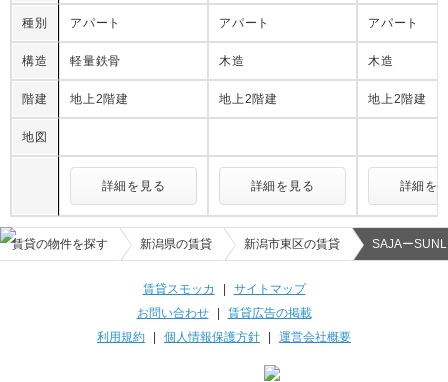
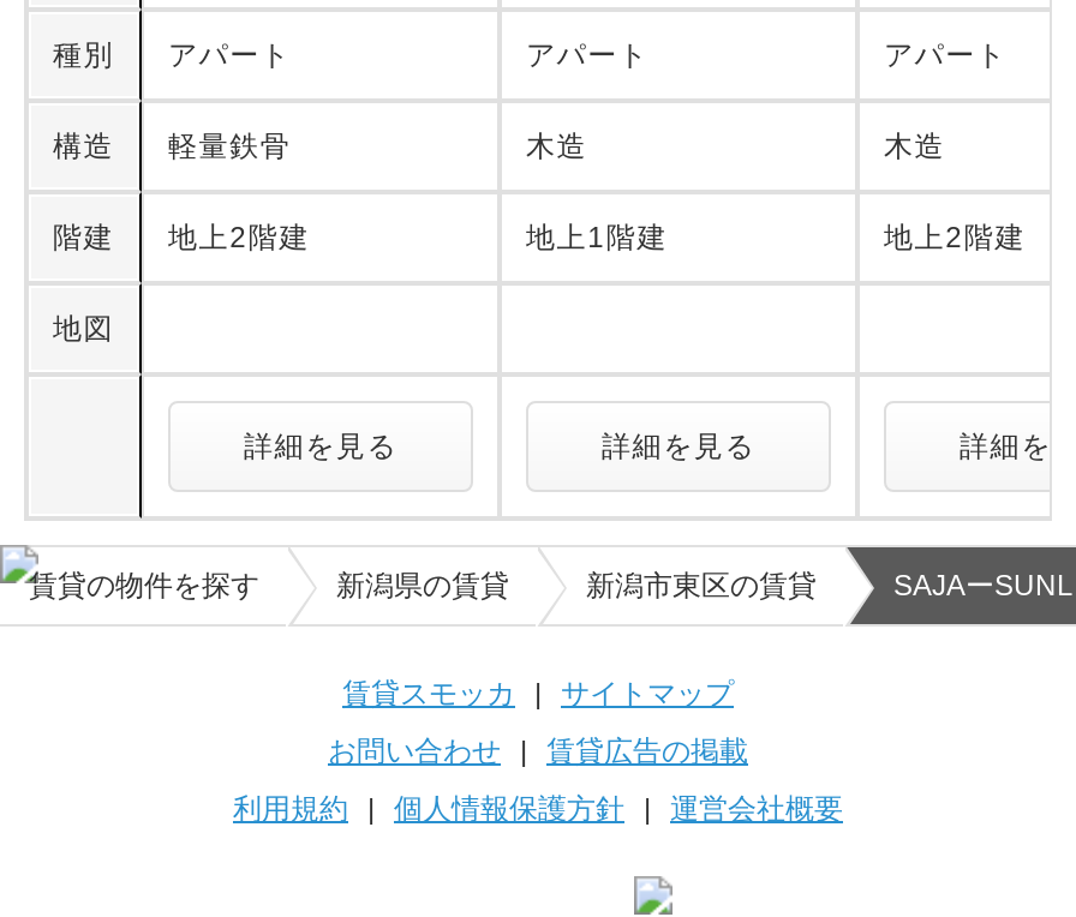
- 地上2階建
+ 地上1階建
